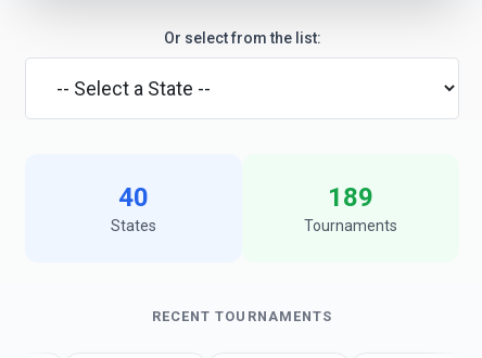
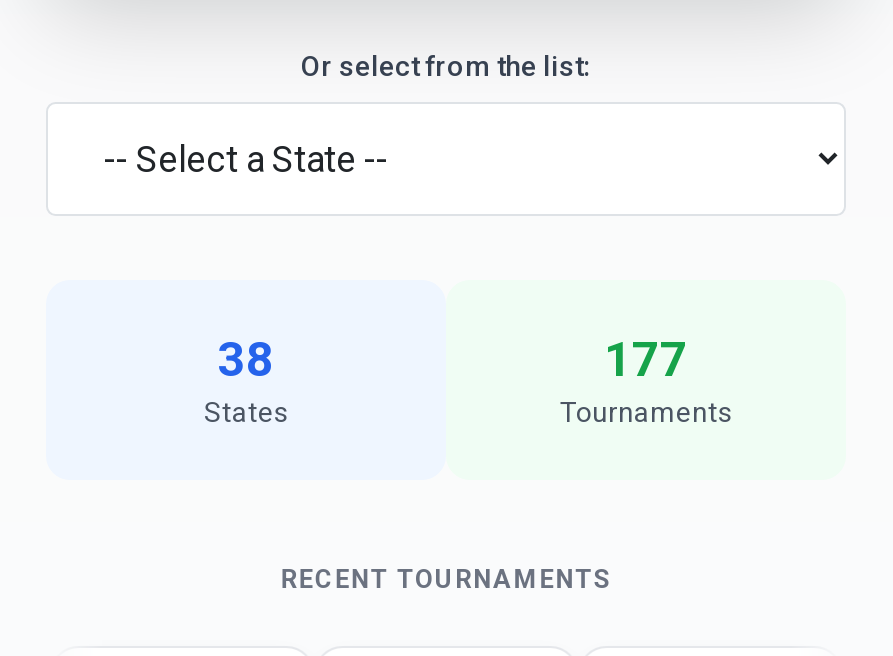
- 40
+ 38

- 189
+ 177
